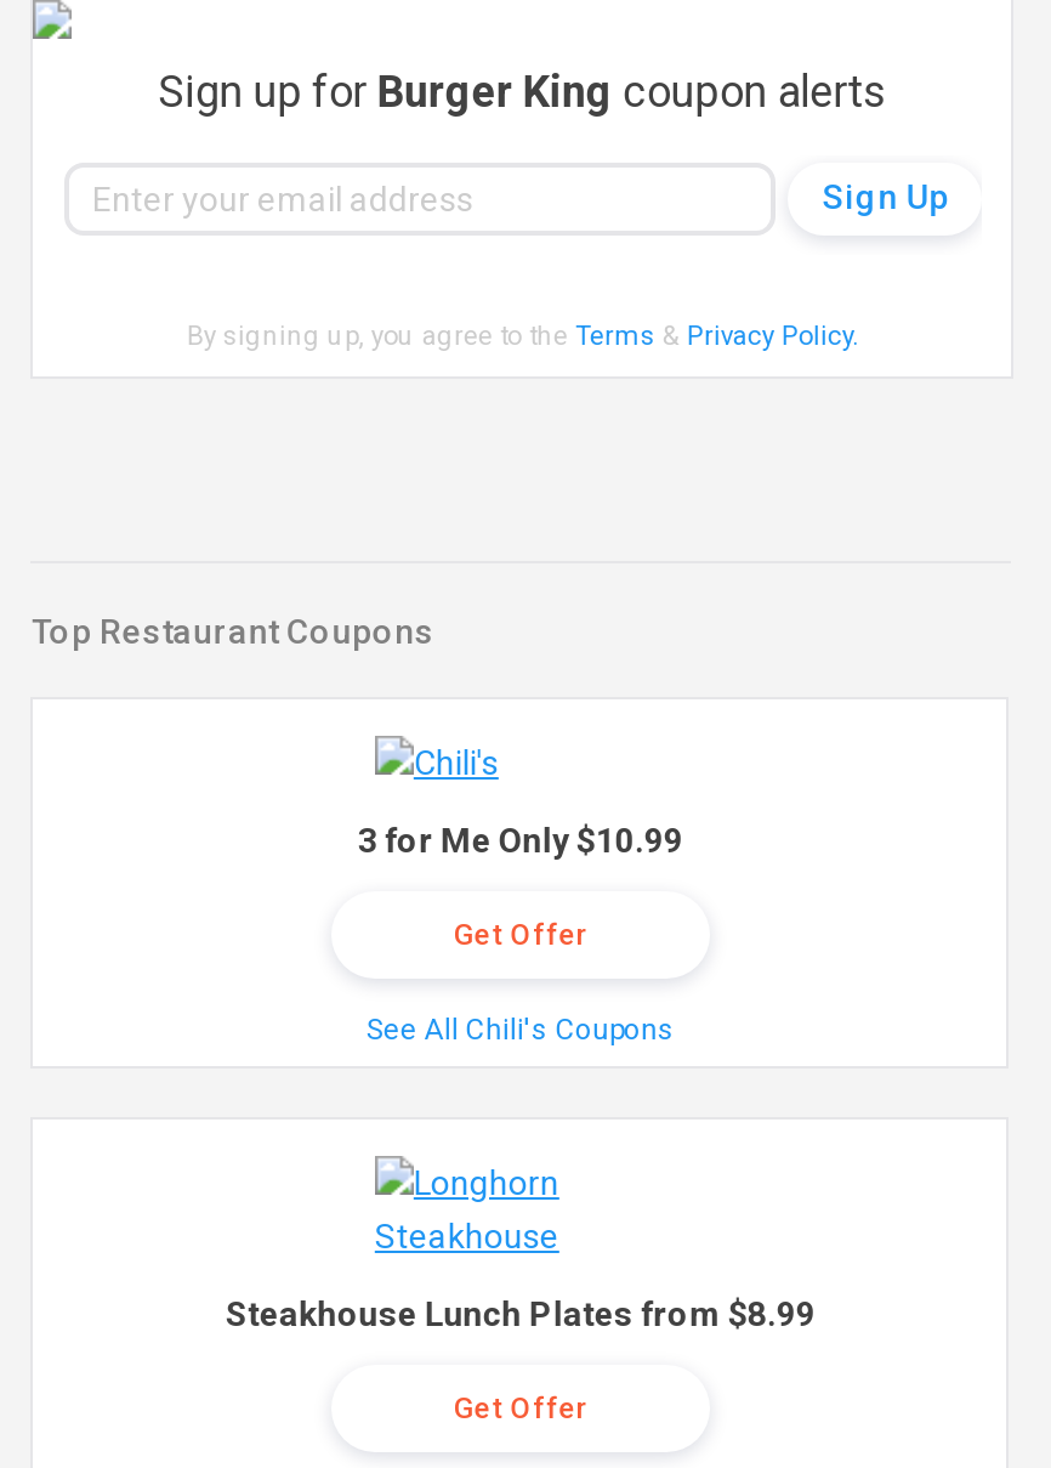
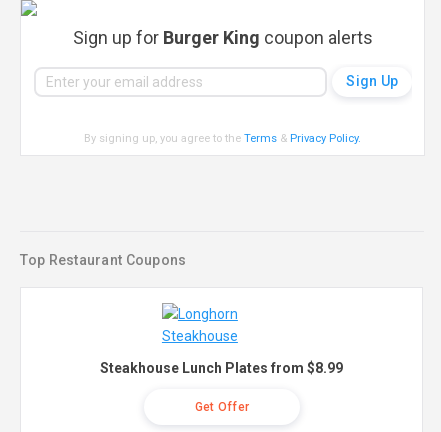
- 3 for Me Only $10.99
- Get Offer
- See All Chili's Coupons
